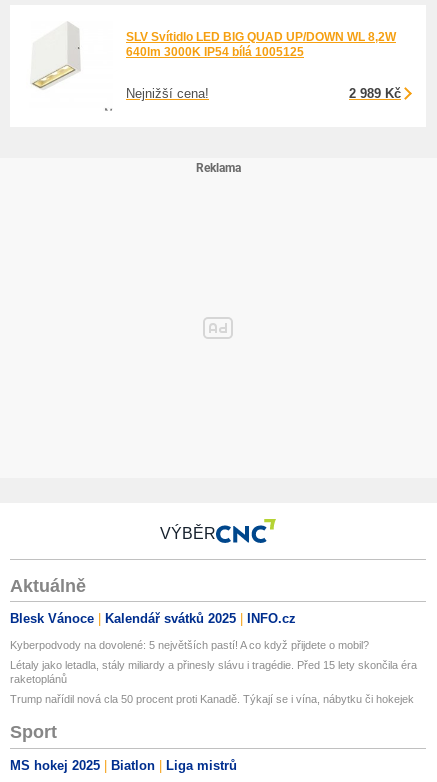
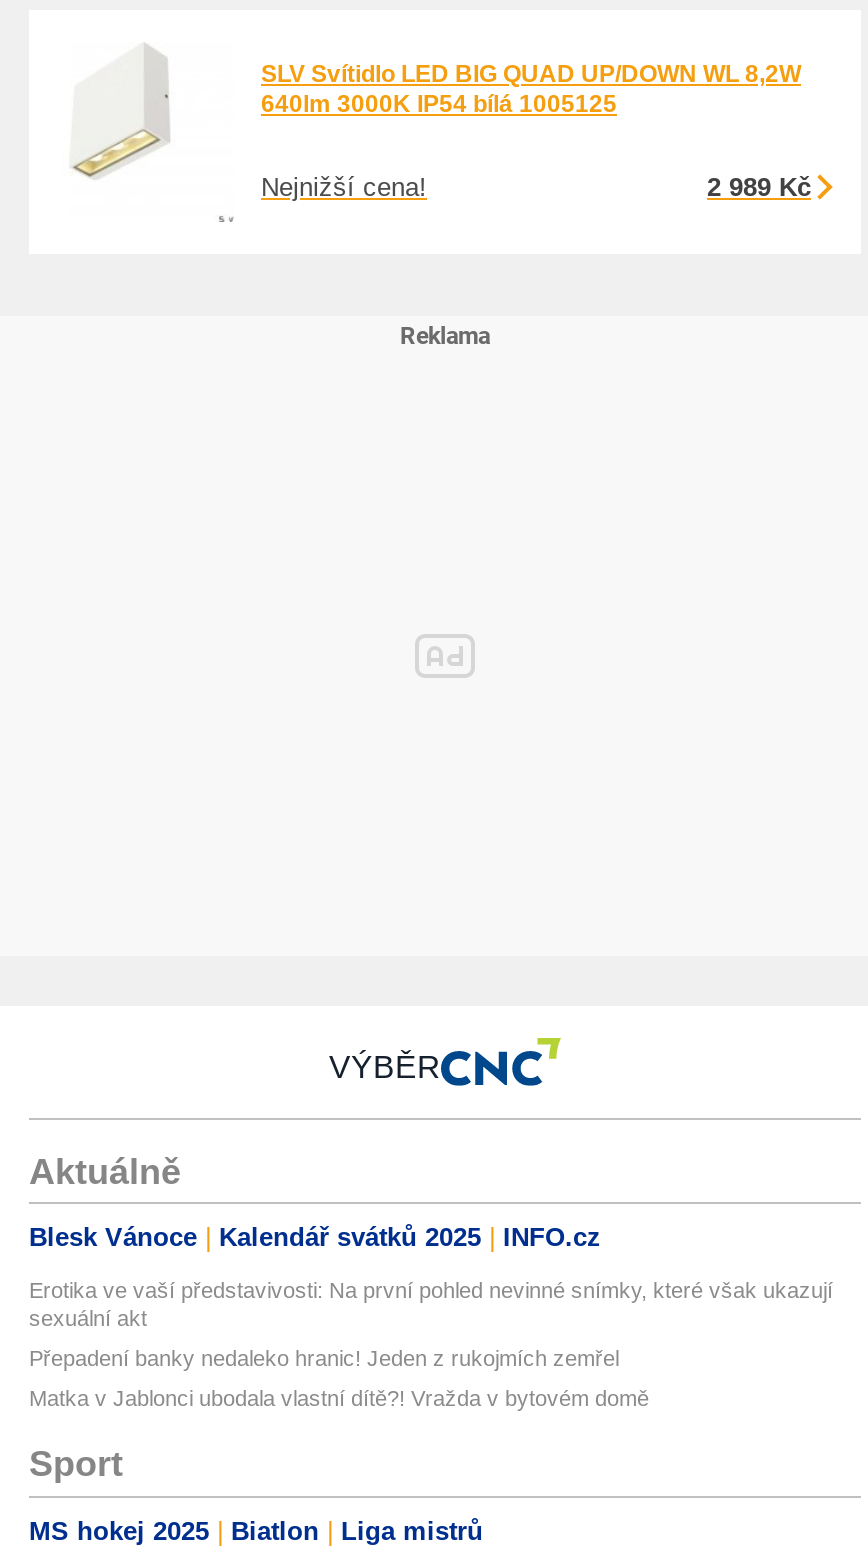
- Kyberpodvody na dovolené: 5 největších pastí! A co když přijdete o mobil?
+ Erotika ve vaší představivosti: Na první pohled nevinné snímky, které však ukazují
+ sexuální akt

- Létaly jako letadla, stály miliardy a přinesly slávu i tragédie. Před 15 lety skončila éra
- raketoplánů
+ Přepadení banky nedaleko hranic! Jeden z rukojmích zemřel

- Trump nařídil nová cla 50 procent proti Kanadě. Týkají se i vína, nábytku či hokejek
+ Matka v Jablonci ubodala vlastní dítě?! Vražda v bytovém domě
